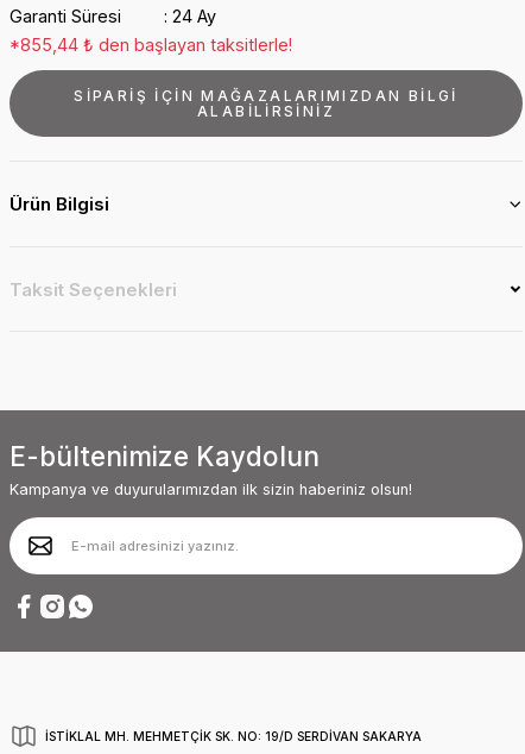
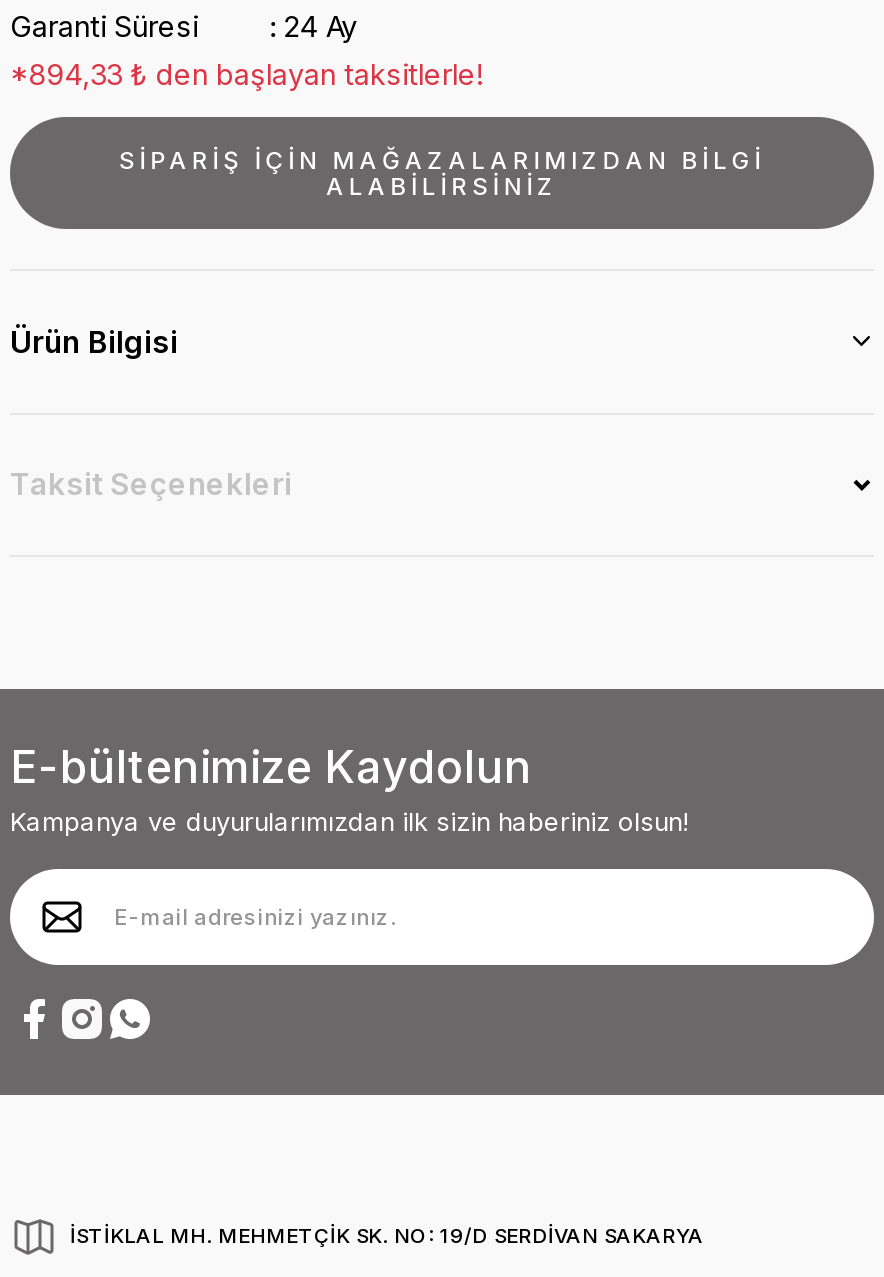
- *855,44 ₺ den başlayan taksitlerle!
+ *894,33 ₺ den başlayan taksitlerle!
